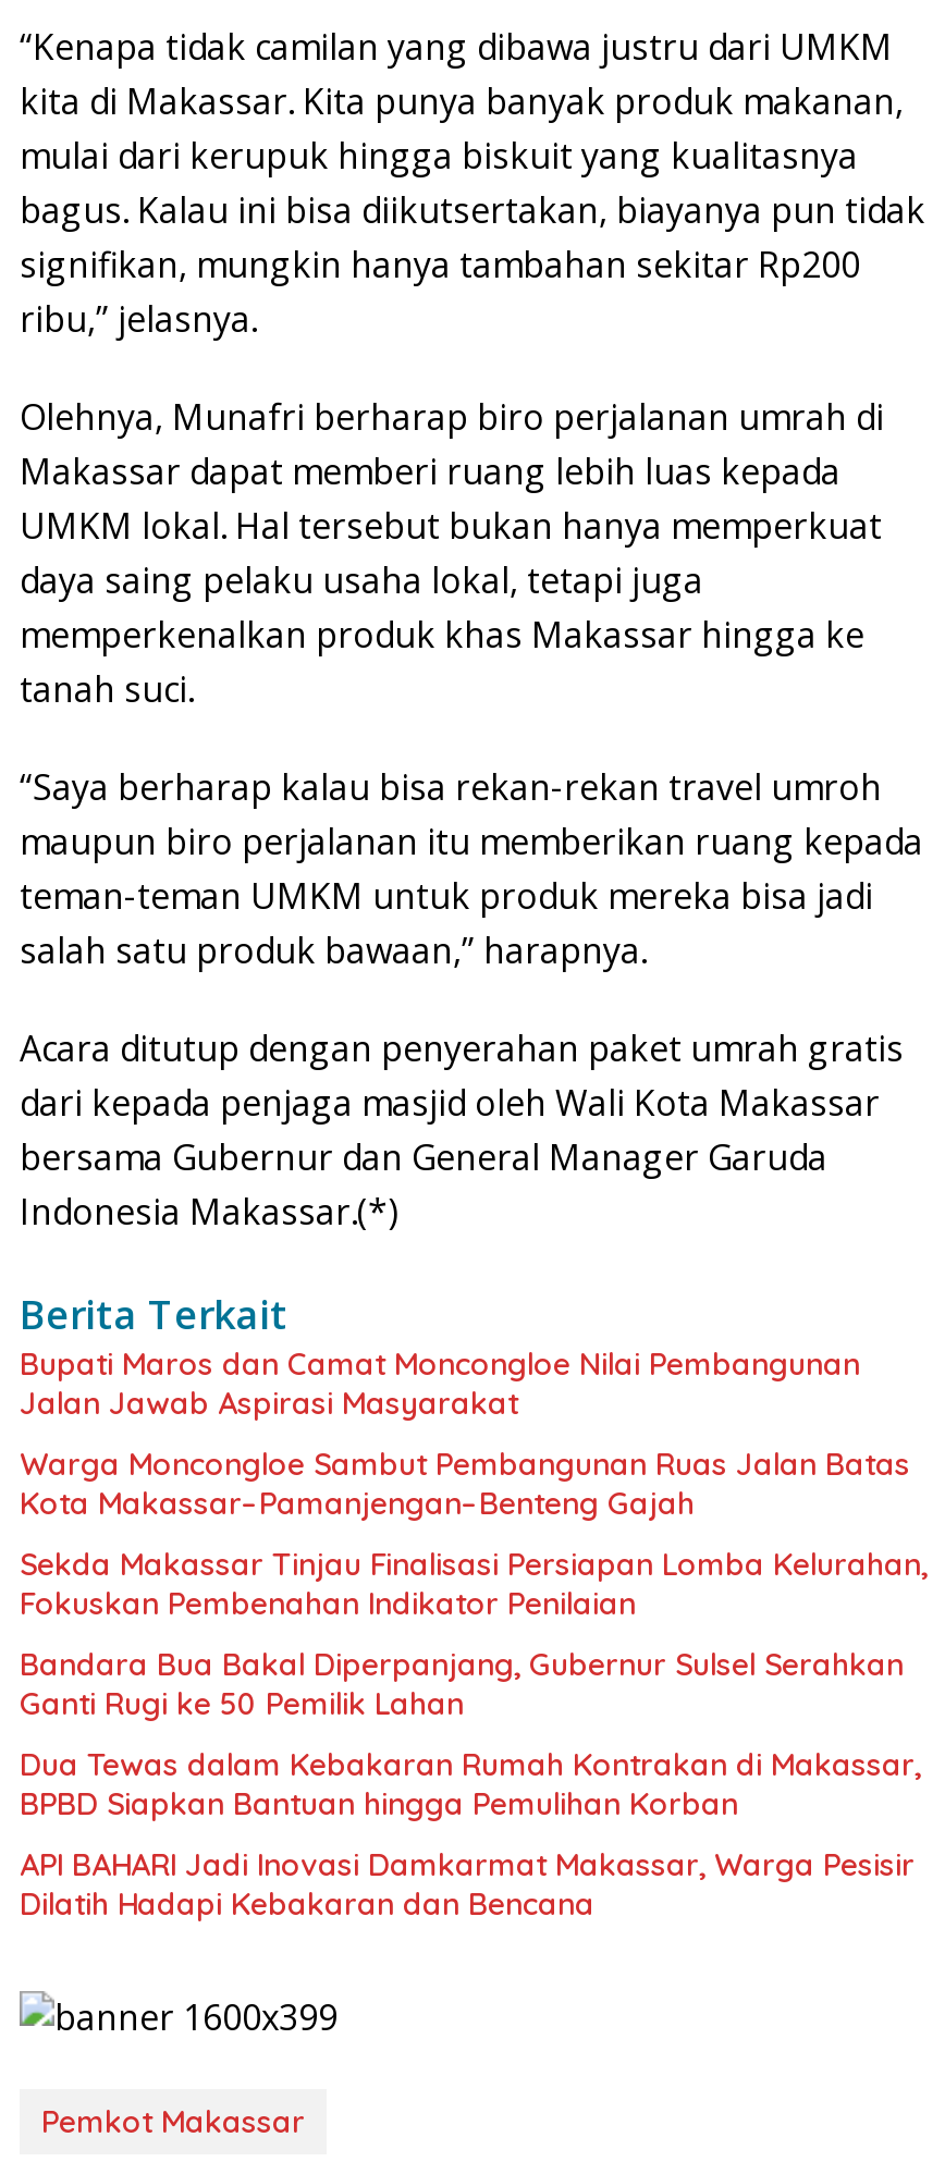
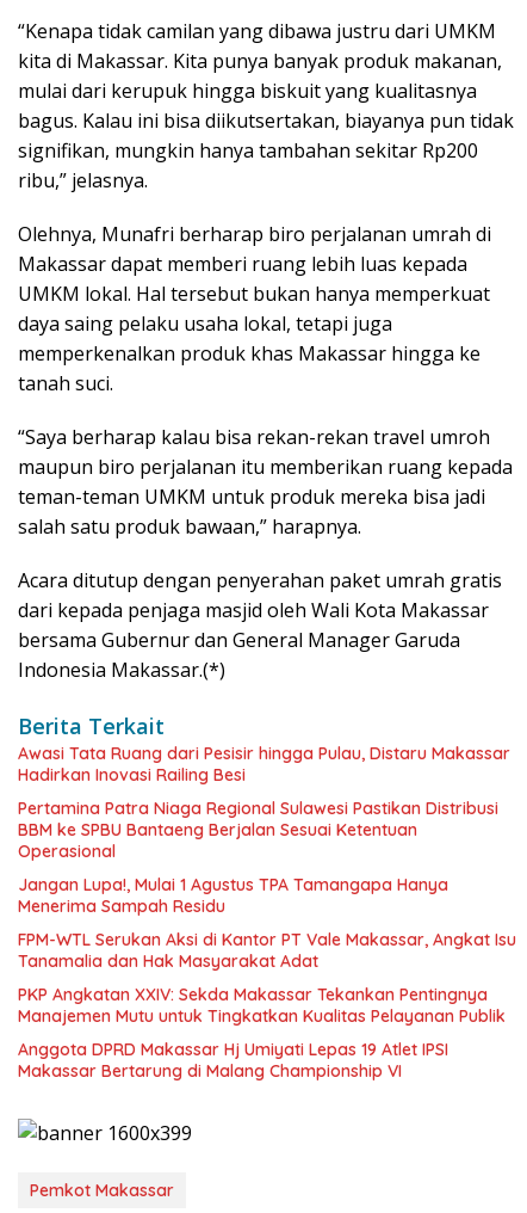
- Bupati Maros dan Camat Moncongloe Nilai Pembangunan
- Jalan Jawab Aspirasi Masyarakat
+ Awasi Tata Ruang dari Pesisir hingga Pulau, Distaru Makassar
+ Hadirkan Inovasi Railing Besi

- Warga Moncongloe Sambut Pembangunan Ruas Jalan Batas
- Kota Makassar–Pamanjengan–Benteng Gajah
+ Pertamina Patra Niaga Regional Sulawesi Pastikan Distribusi
+ BBM ke SPBU Bantaeng Berjalan Sesuai Ketentuan
+ Operasional

- Sekda Makassar Tinjau Finalisasi Persiapan Lomba Kelurahan,
- Fokuskan Pembenahan Indikator Penilaian
+ Jangan Lupa!, Mulai 1 Agustus TPA Tamangapa Hanya
+ Menerima Sampah Residu

- Bandara Bua Bakal Diperpanjang, Gubernur Sulsel Serahkan
- Ganti Rugi ke 50 Pemilik Lahan
+ FPM-WTL Serukan Aksi di Kantor PT Vale Makassar, Angkat Isu
+ Tanamalia dan Hak Masyarakat Adat

- Dua Tewas dalam Kebakaran Rumah Kontrakan di Makassar,
- BPBD Siapkan Bantuan hingga Pemulihan Korban
+ PKP Angkatan XXIV: Sekda Makassar Tekankan Pentingnya
+ Manajemen Mutu untuk Tingkatkan Kualitas Pelayanan Publik

- API BAHARI Jadi Inovasi Damkarmat Makassar, Warga Pesisir
- Dilatih Hadapi Kebakaran dan Bencana
+ Anggota DPRD Makassar Hj Umiyati Lepas 19 Atlet IPSI
+ Makassar Bertarung di Malang Championship VI
